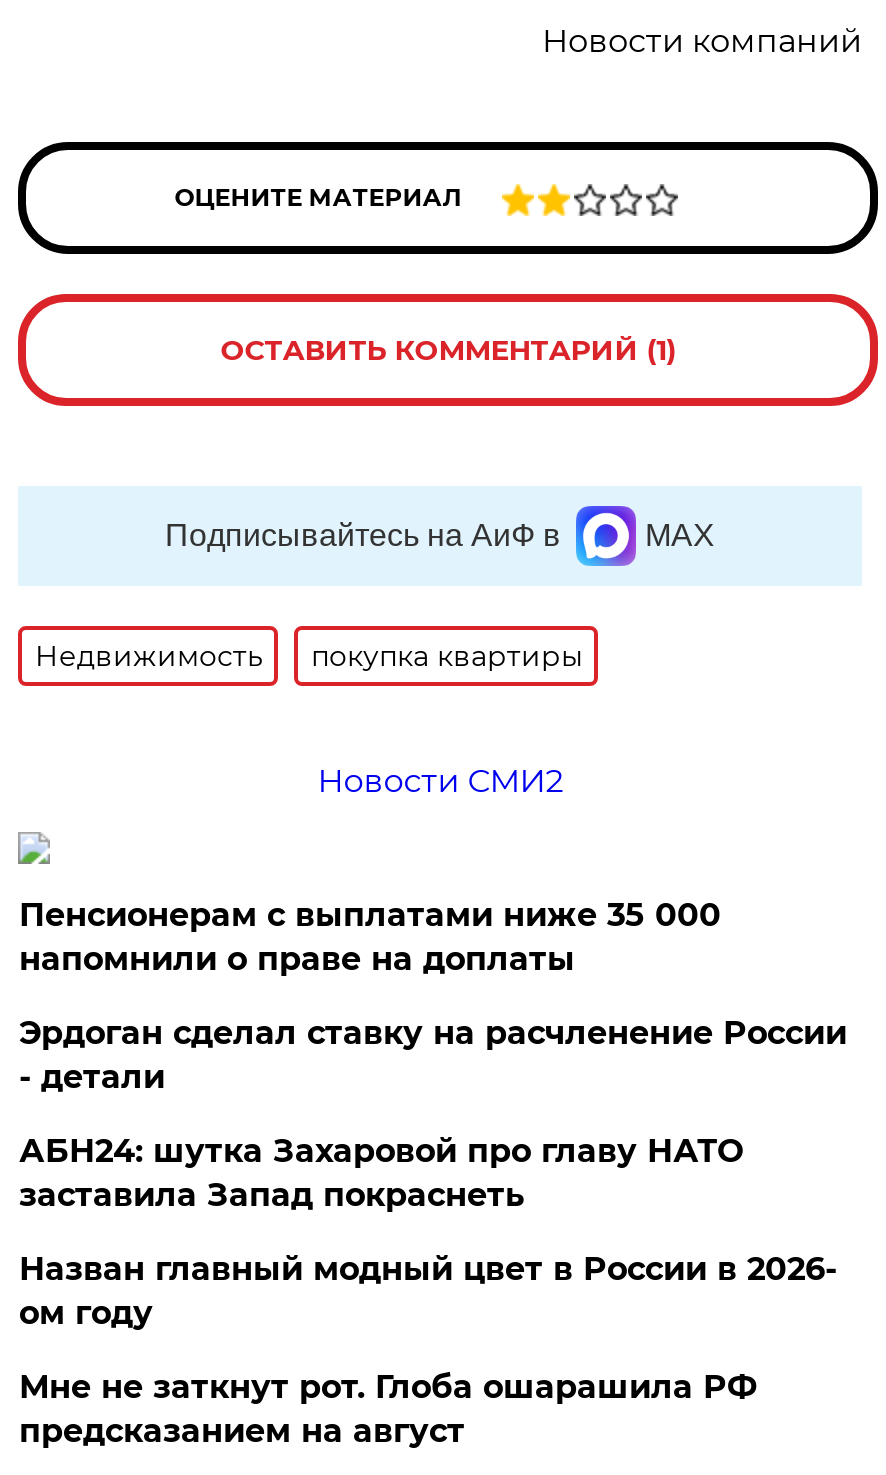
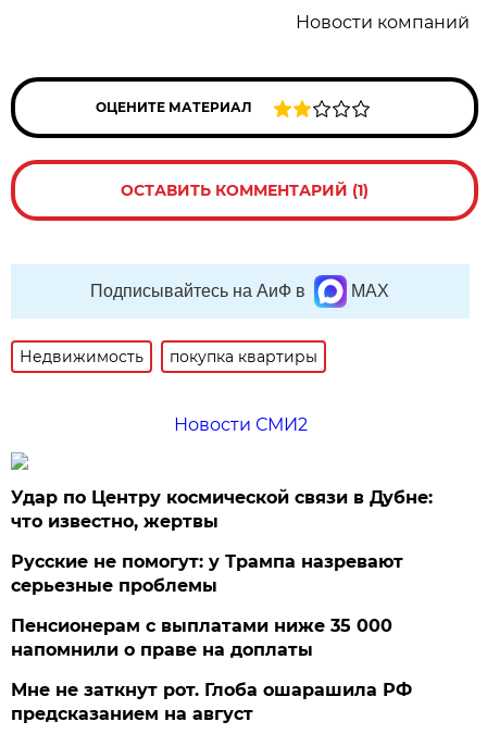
+ Удар по Центру космической связи в Дубне:
+ что известно, жертвы
+ Русские не помогут: у Трампа назревают
+ серьезные проблемы

moved down: Пенсионерам с выплатами ниже 35 000 | напомнили о праве на доплаты

- Эрдоган сделал ставку на расчленение России
- - детали
- АБН24: шутка Захаровой про главу НАТО
- заставила Запад покраснеть
- Назван главный модный цвет в России в 2026-
- ом году
